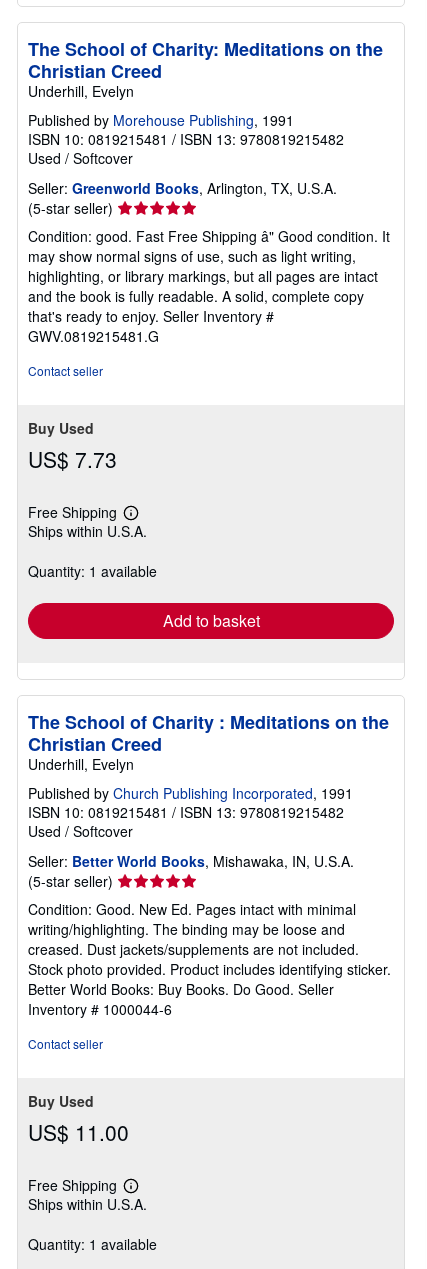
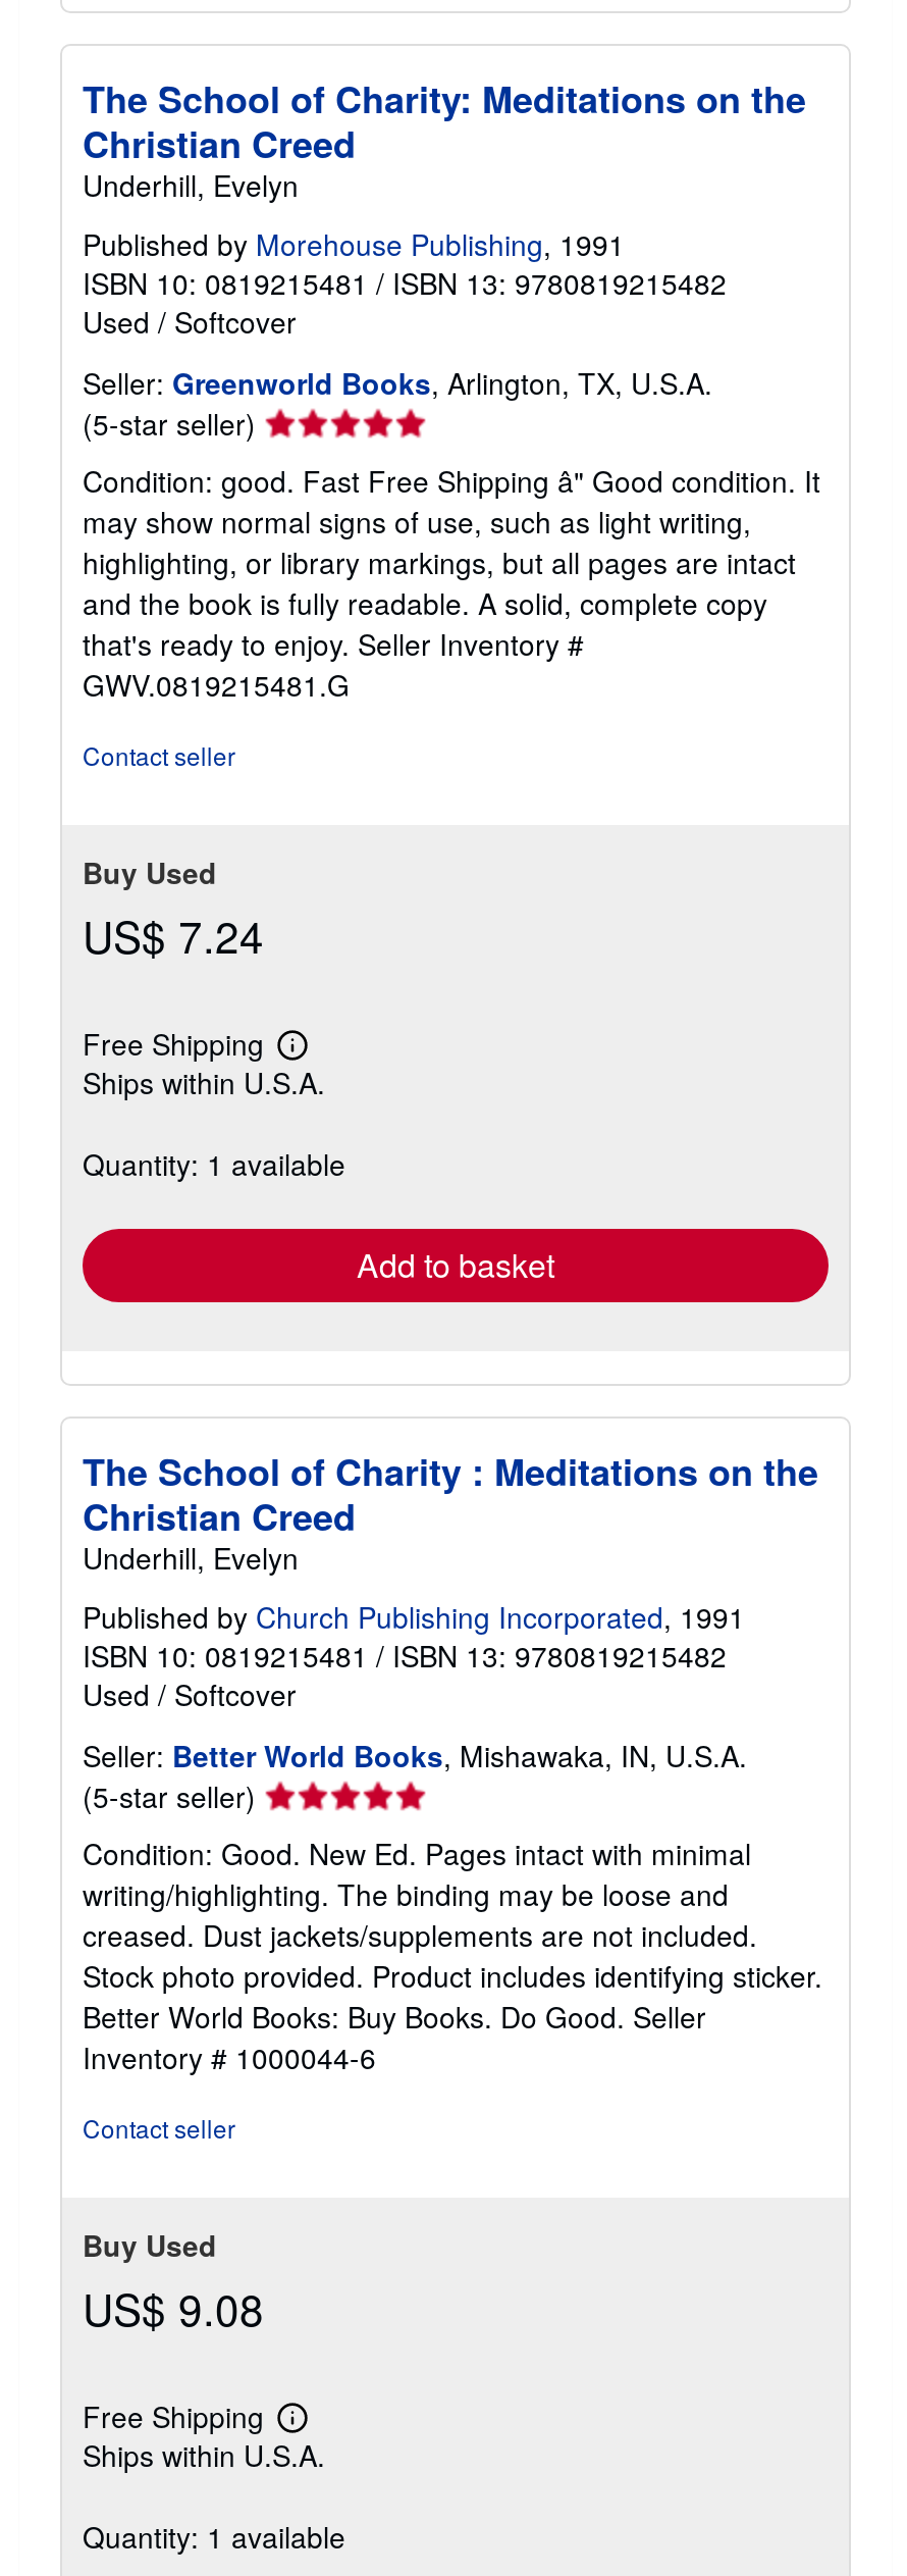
- US$ 7.73
+ US$ 7.24

- US$ 11.00
+ US$ 9.08
